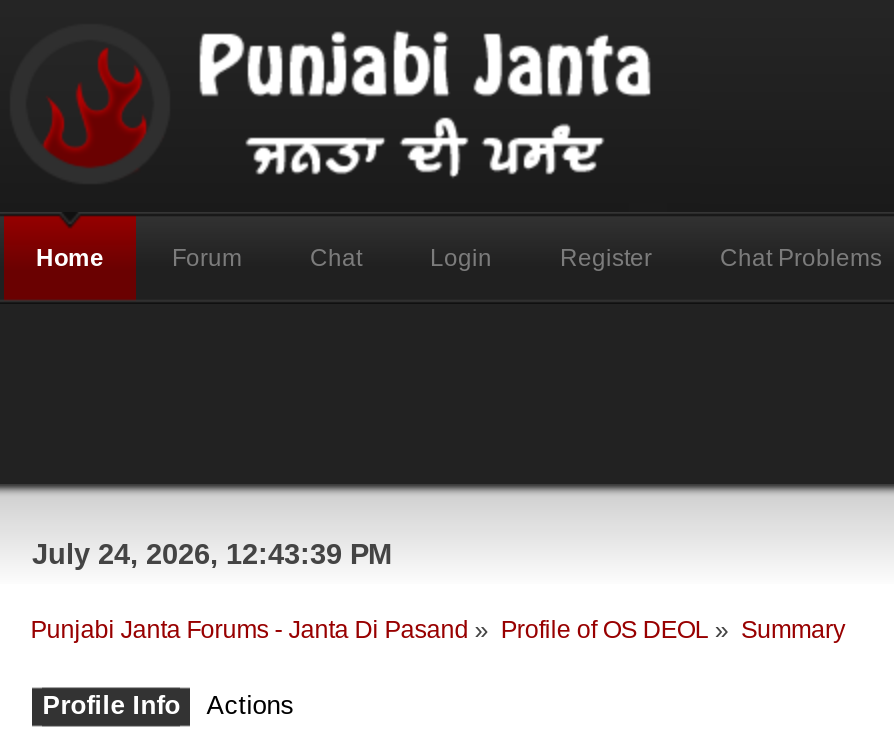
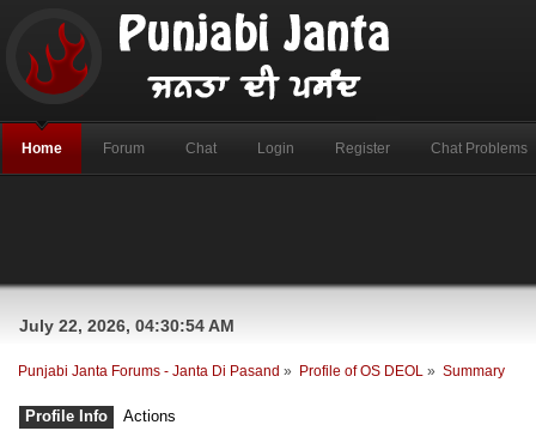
- July 24, 2026, 12:43:39 PM
+ July 22, 2026, 04:30:54 AM
